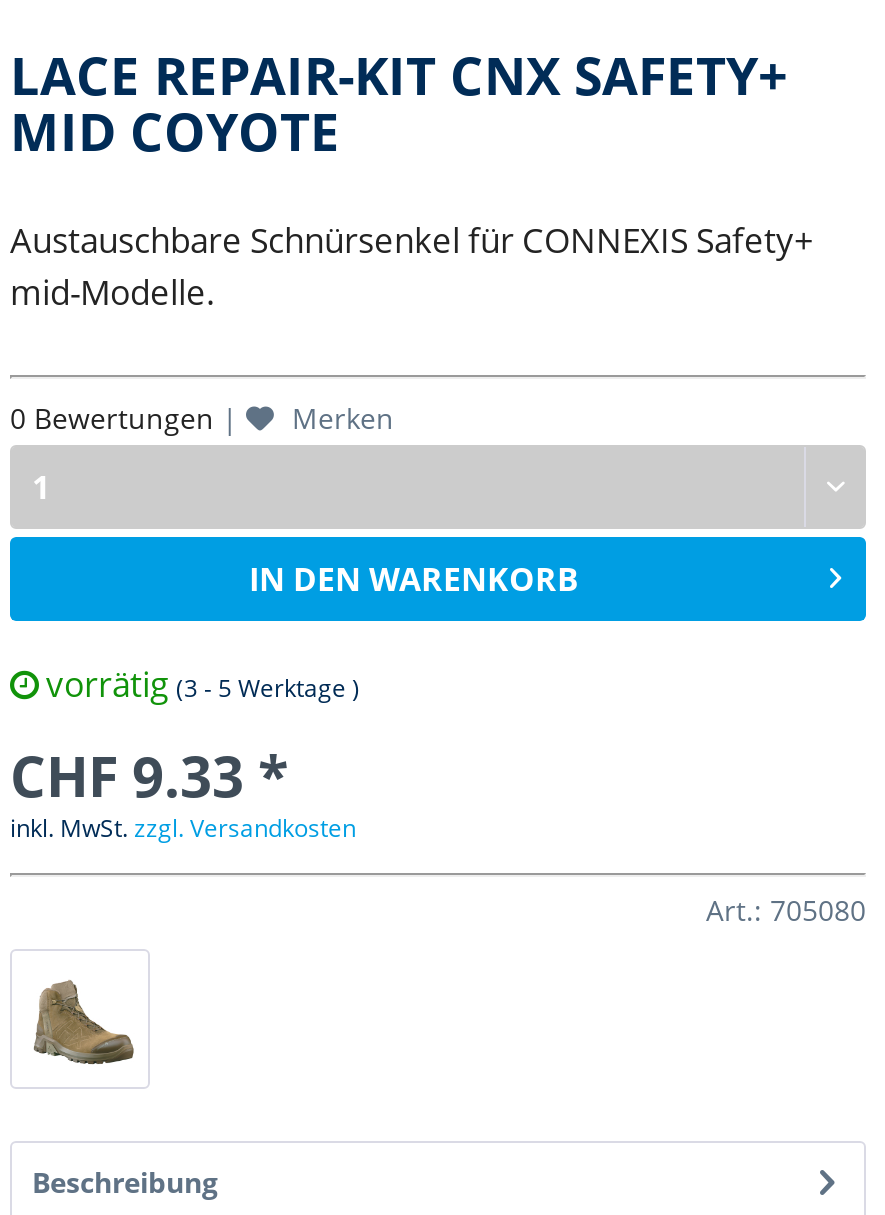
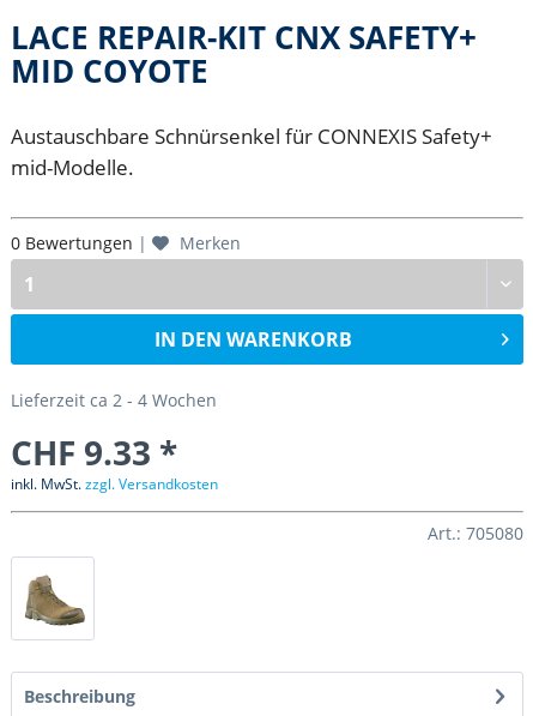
- vorrätig (3 - 5 Werktage )
+ Lieferzeit ca 2 - 4 Wochen
